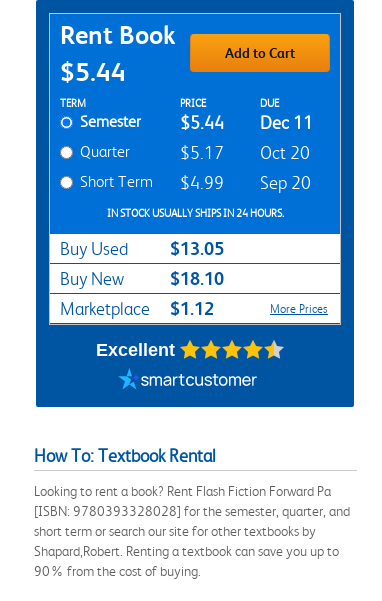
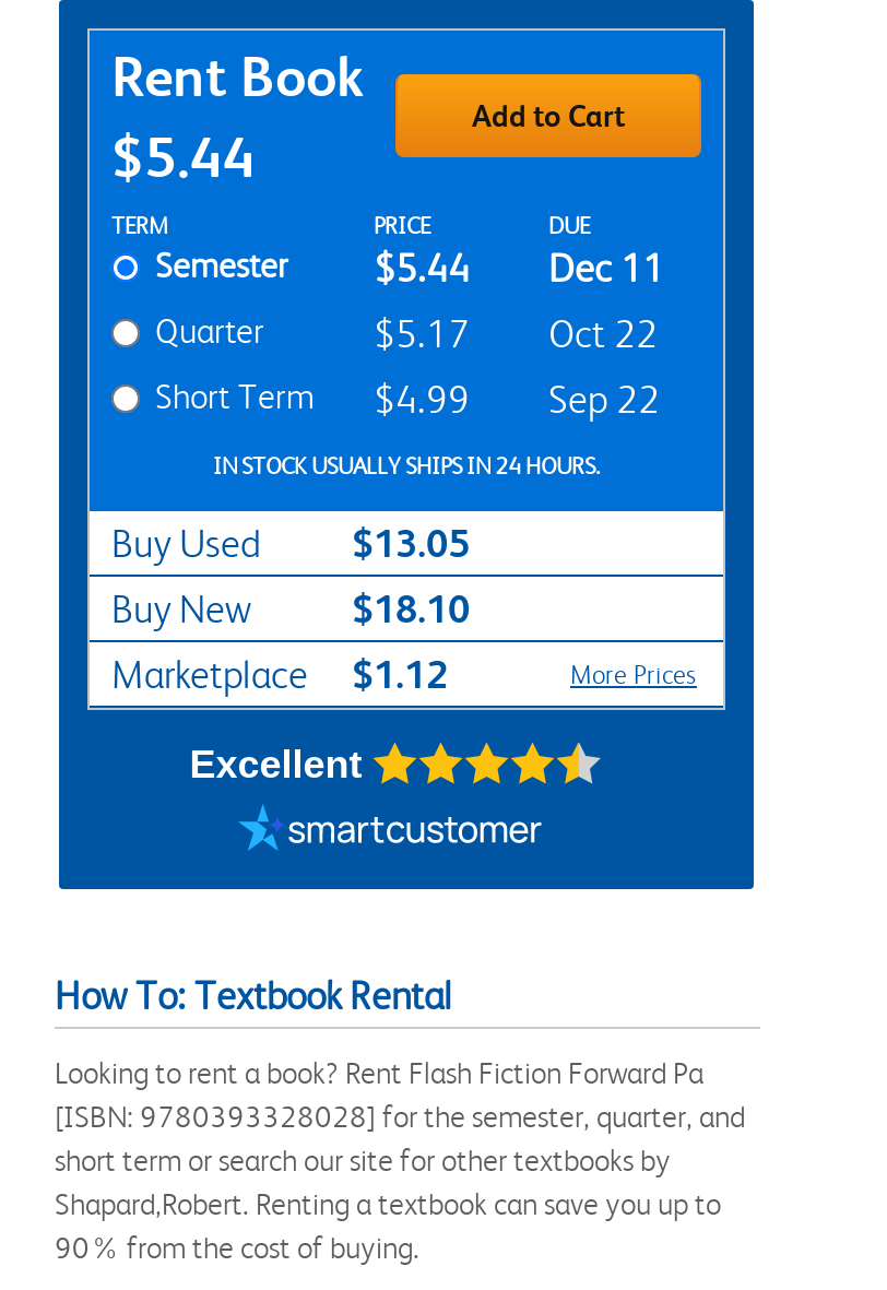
- $5.17 Oct 20
+ $5.17 Oct 22

- Short Term $4.99 Sep 20
+ Short Term $4.99 Sep 22
